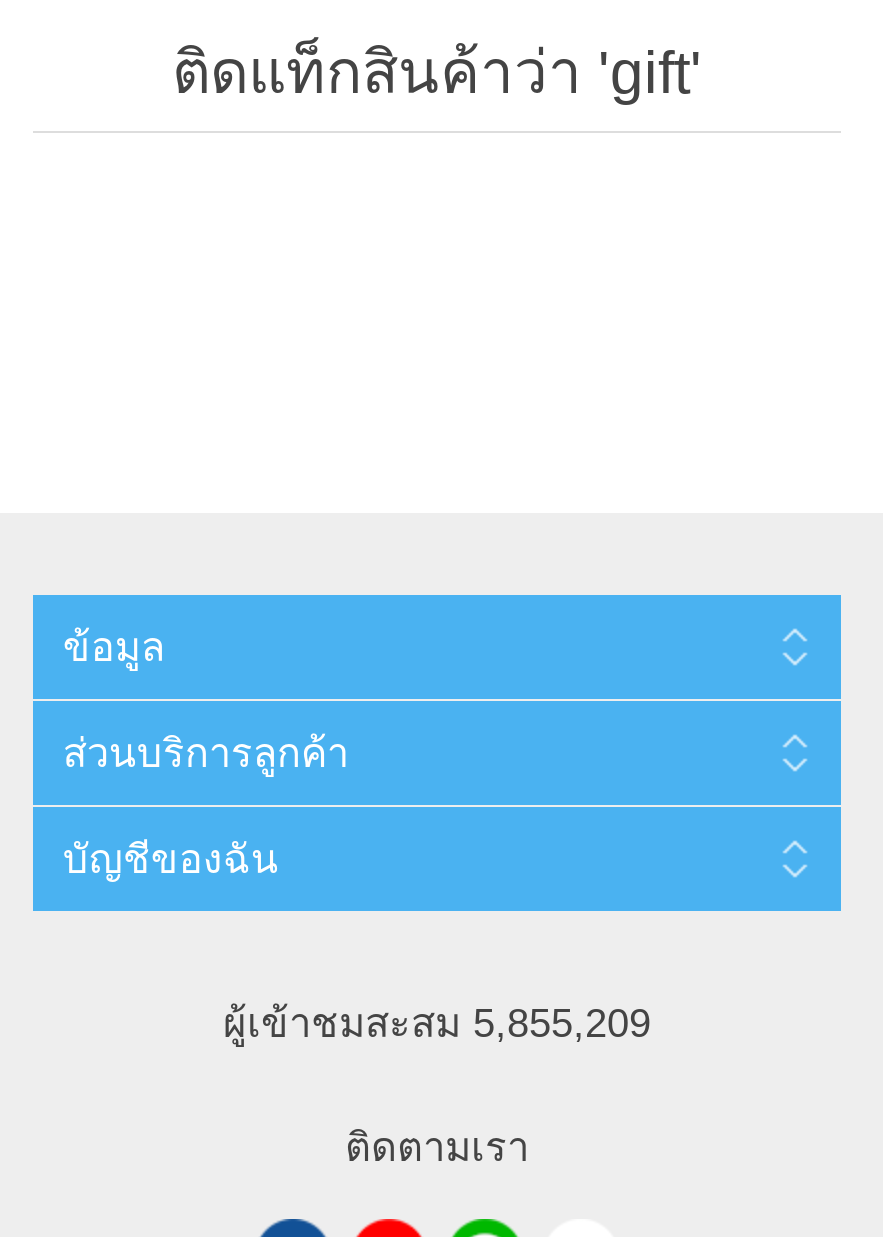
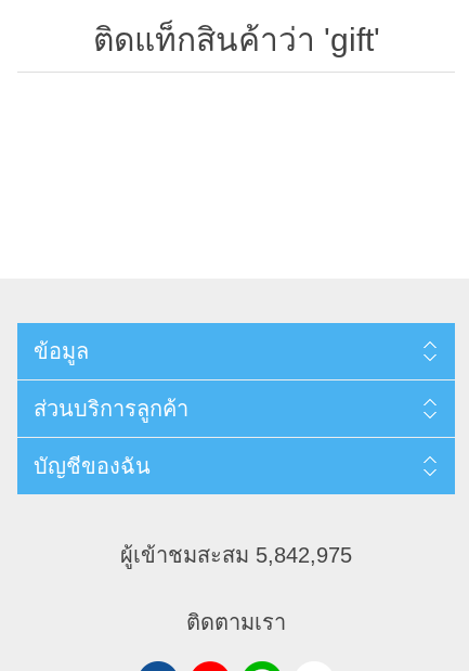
- ผู้เข้าชมสะสม 5,855,209
+ ผู้เข้าชมสะสม 5,842,975
